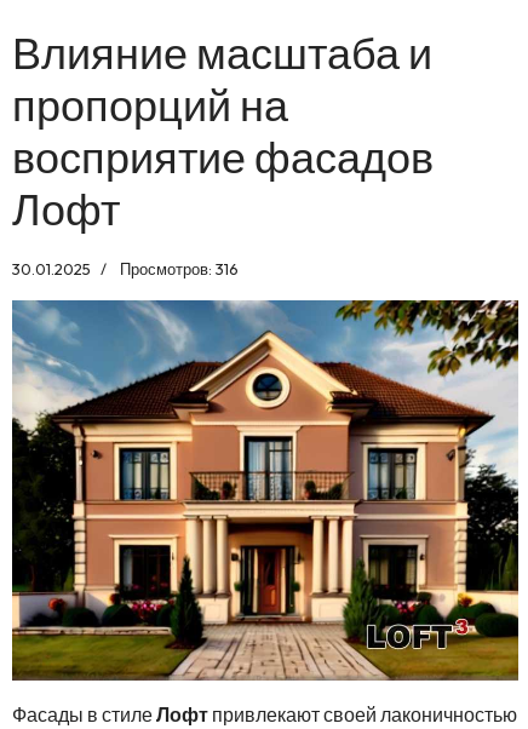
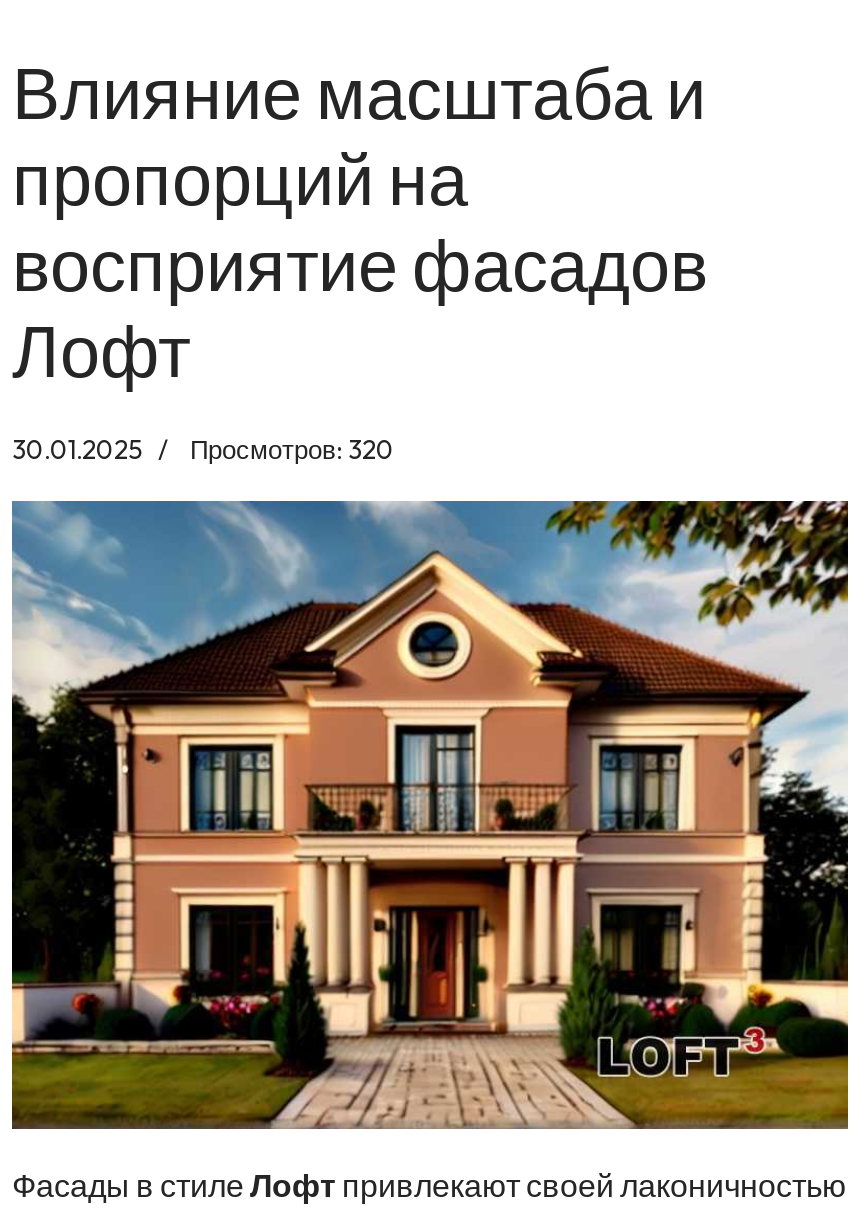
- 30.01.2025 Просмотров: 316
+ 30.01.2025 Просмотров: 320
